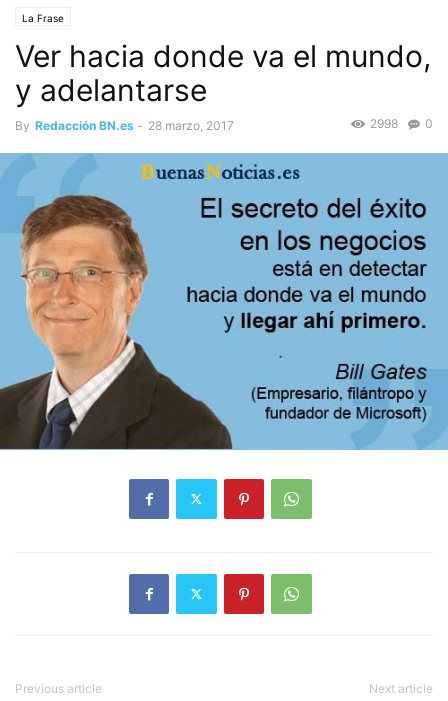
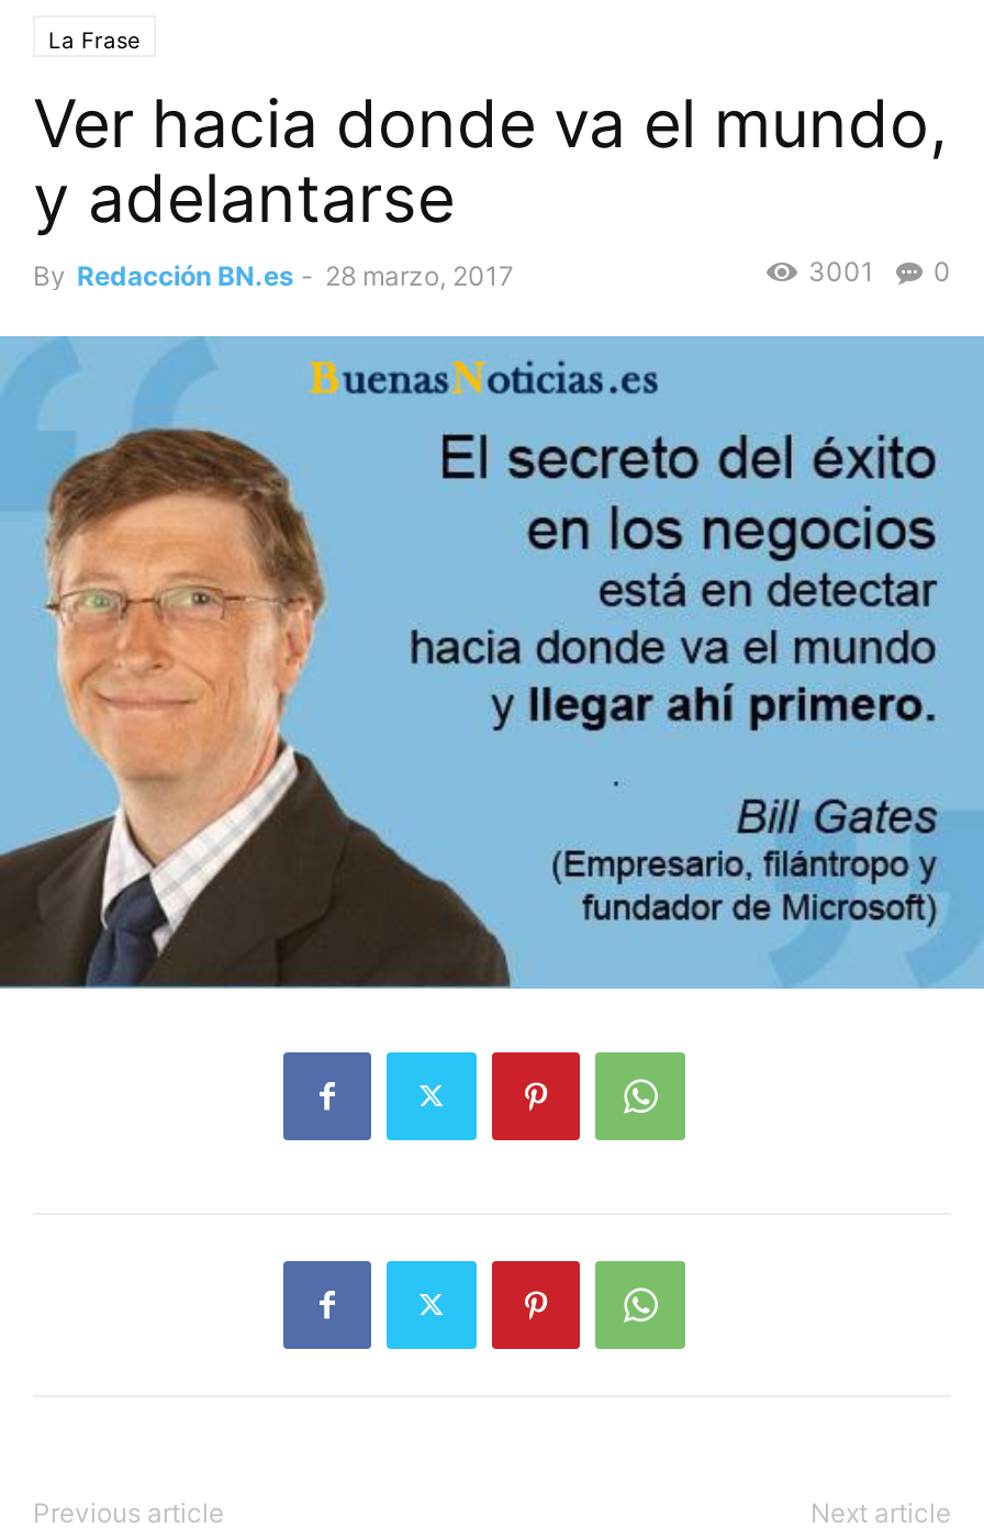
- 2998 0
+ 3001 0
